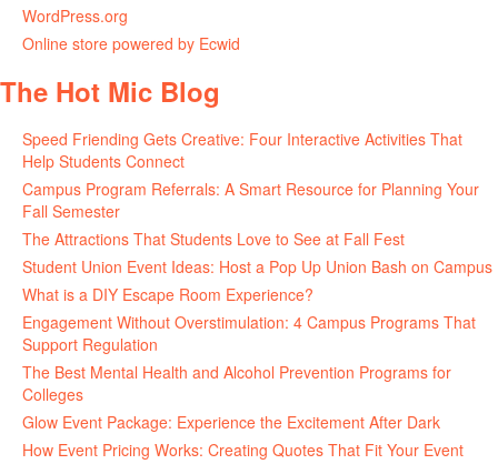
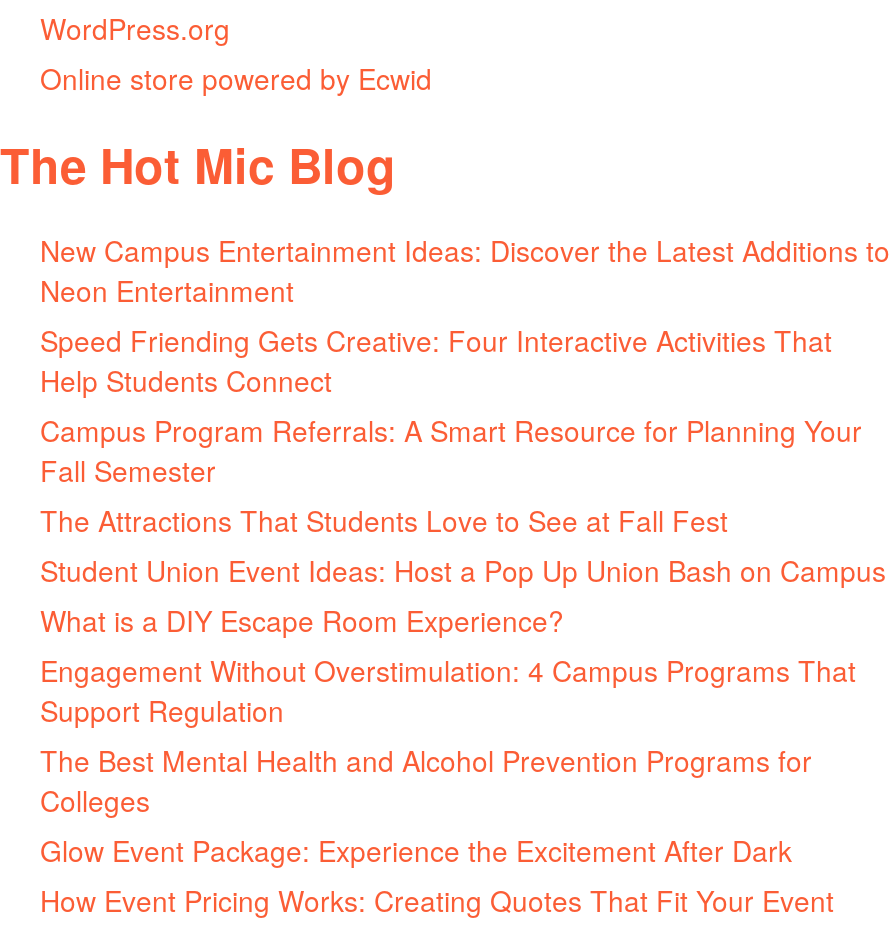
+ New Campus Entertainment Ideas: Discover the Latest Additions to
+ Neon Entertainment
